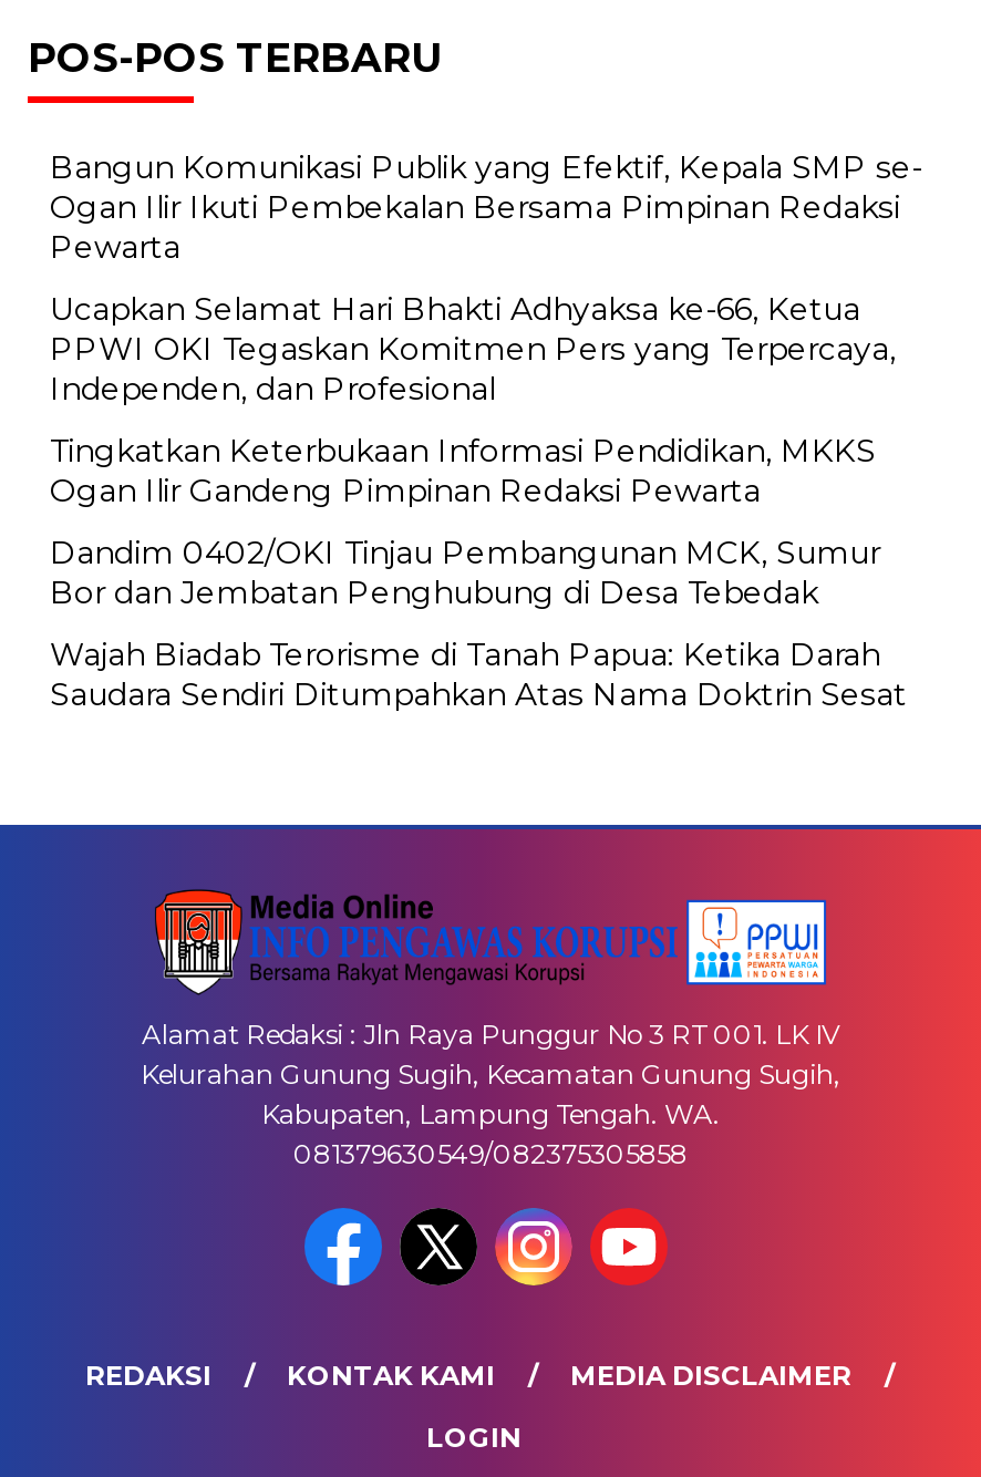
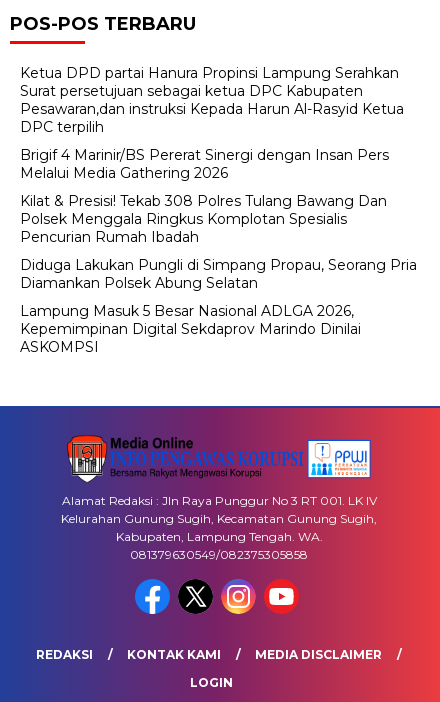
- Bangun Komunikasi Publik yang Efektif, Kepala SMP se-
- Ogan Ilir Ikuti Pembekalan Bersama Pimpinan Redaksi
- Pewarta
+ Ketua DPD partai Hanura Propinsi Lampung Serahkan
+ Surat persetujuan sebagai ketua DPC Kabupaten
+ Pesawaran,dan instruksi Kepada Harun Al-Rasyid Ketua
+ DPC terpilih

- Ucapkan Selamat Hari Bhakti Adhyaksa ke-66, Ketua
- PPWI OKI Tegaskan Komitmen Pers yang Terpercaya,
- Independen, dan Profesional
+ Brigif 4 Marinir/BS Pererat Sinergi dengan Insan Pers
+ Melalui Media Gathering 2026

- Tingkatkan Keterbukaan Informasi Pendidikan, MKKS
- Ogan Ilir Gandeng Pimpinan Redaksi Pewarta
+ Kilat & Presisi! Tekab 308 Polres Tulang Bawang Dan
+ Polsek Menggala Ringkus Komplotan Spesialis
+ Pencurian Rumah Ibadah

- Dandim 0402/OKI Tinjau Pembangunan MCK, Sumur
- Bor dan Jembatan Penghubung di Desa Tebedak
+ Diduga Lakukan Pungli di Simpang Propau, Seorang Pria
+ Diamankan Polsek Abung Selatan

- Wajah Biadab Terorisme di Tanah Papua: Ketika Darah
- Saudara Sendiri Ditumpahkan Atas Nama Doktrin Sesat
+ Lampung Masuk 5 Besar Nasional ADLGA 2026,
+ Kepemimpinan Digital Sekdaprov Marindo Dinilai
+ ASKOMPSI
